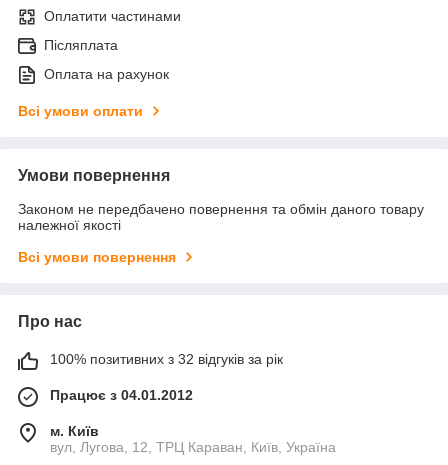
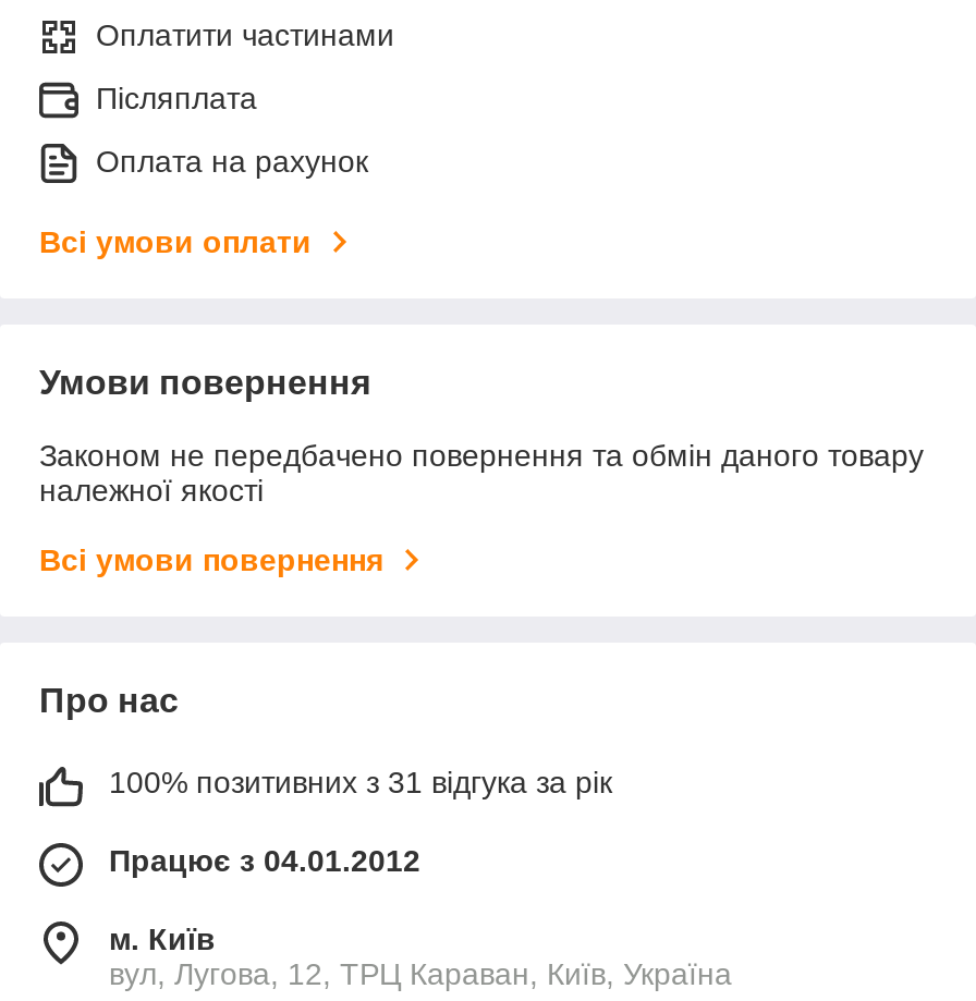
- 100% позитивних з 32 відгуків за рік
+ 100% позитивних з 31 відгука за рік
